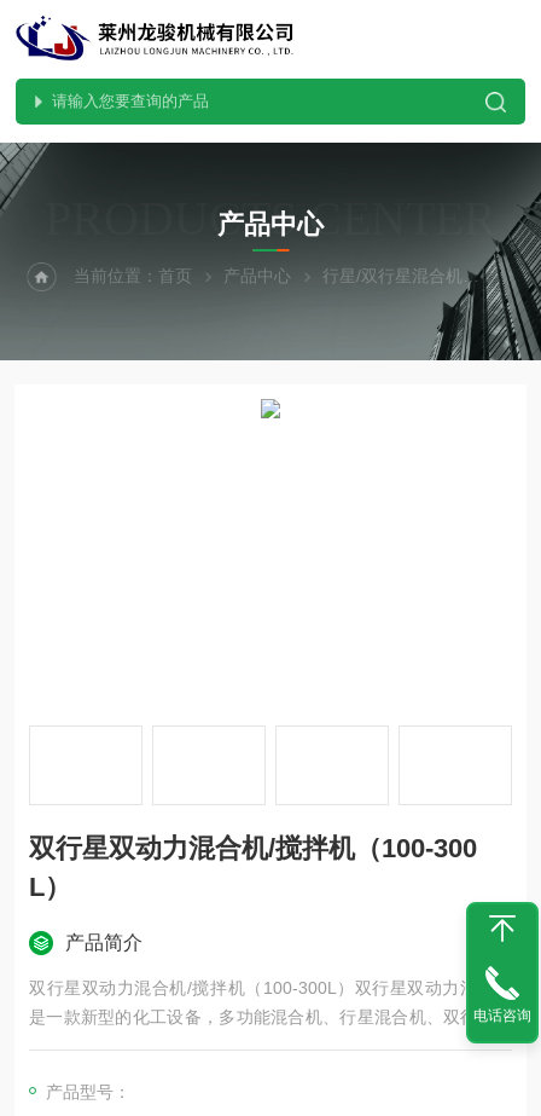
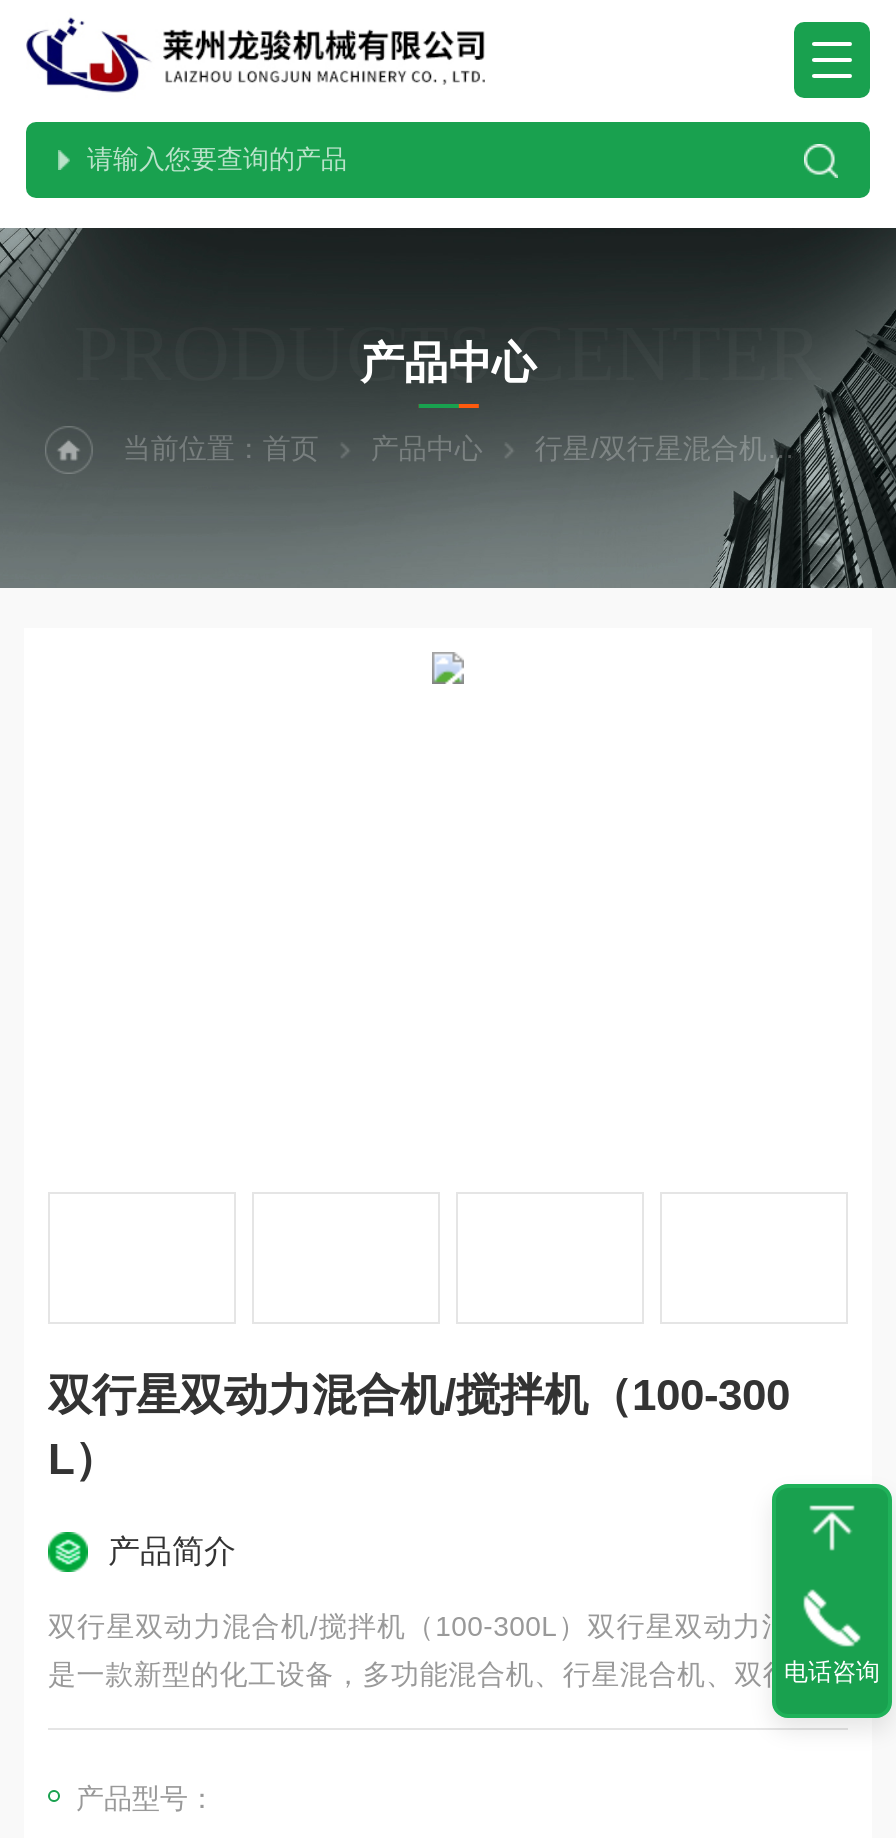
+ [image]
